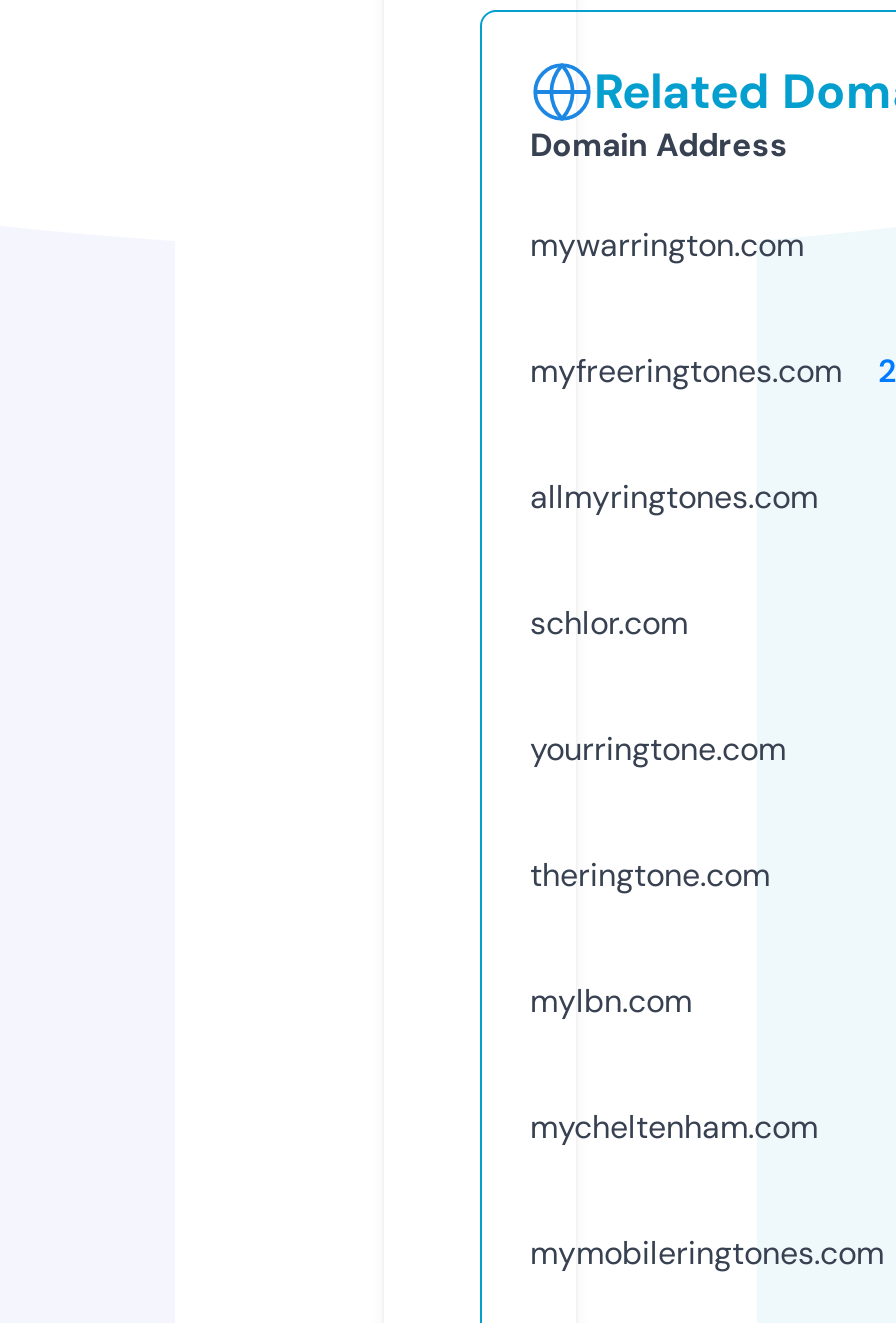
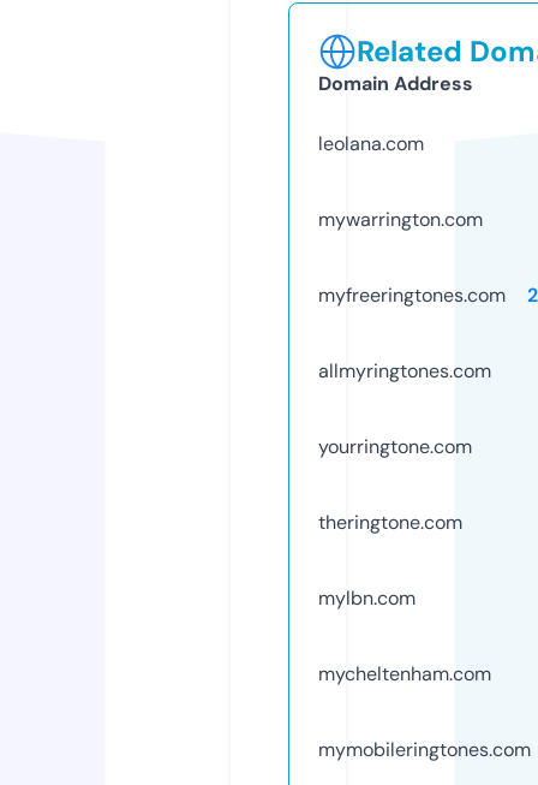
+ leolana.com

moved down: mywarrington.com | myfreeringtones.com | allmyringtones.com

- schlor.com
